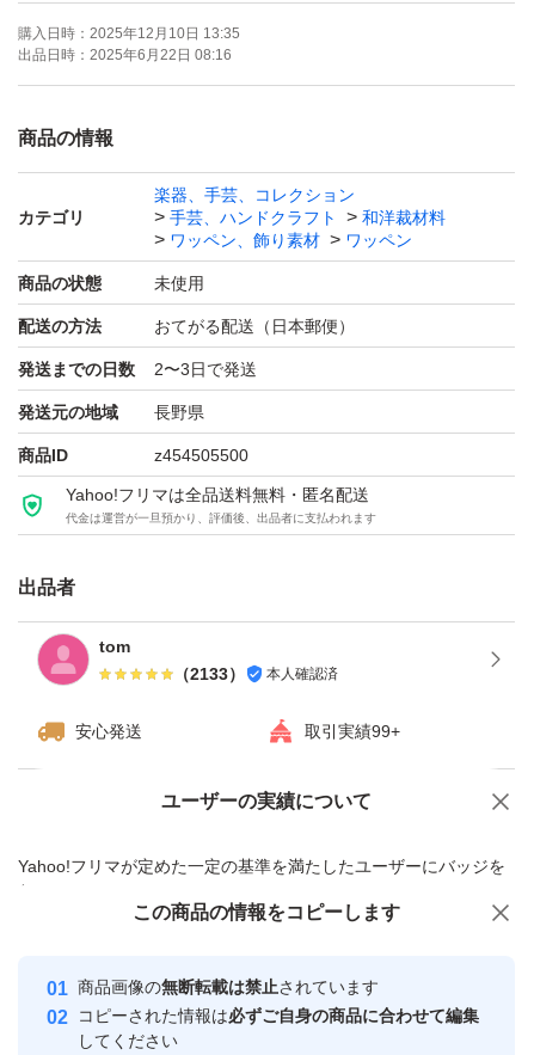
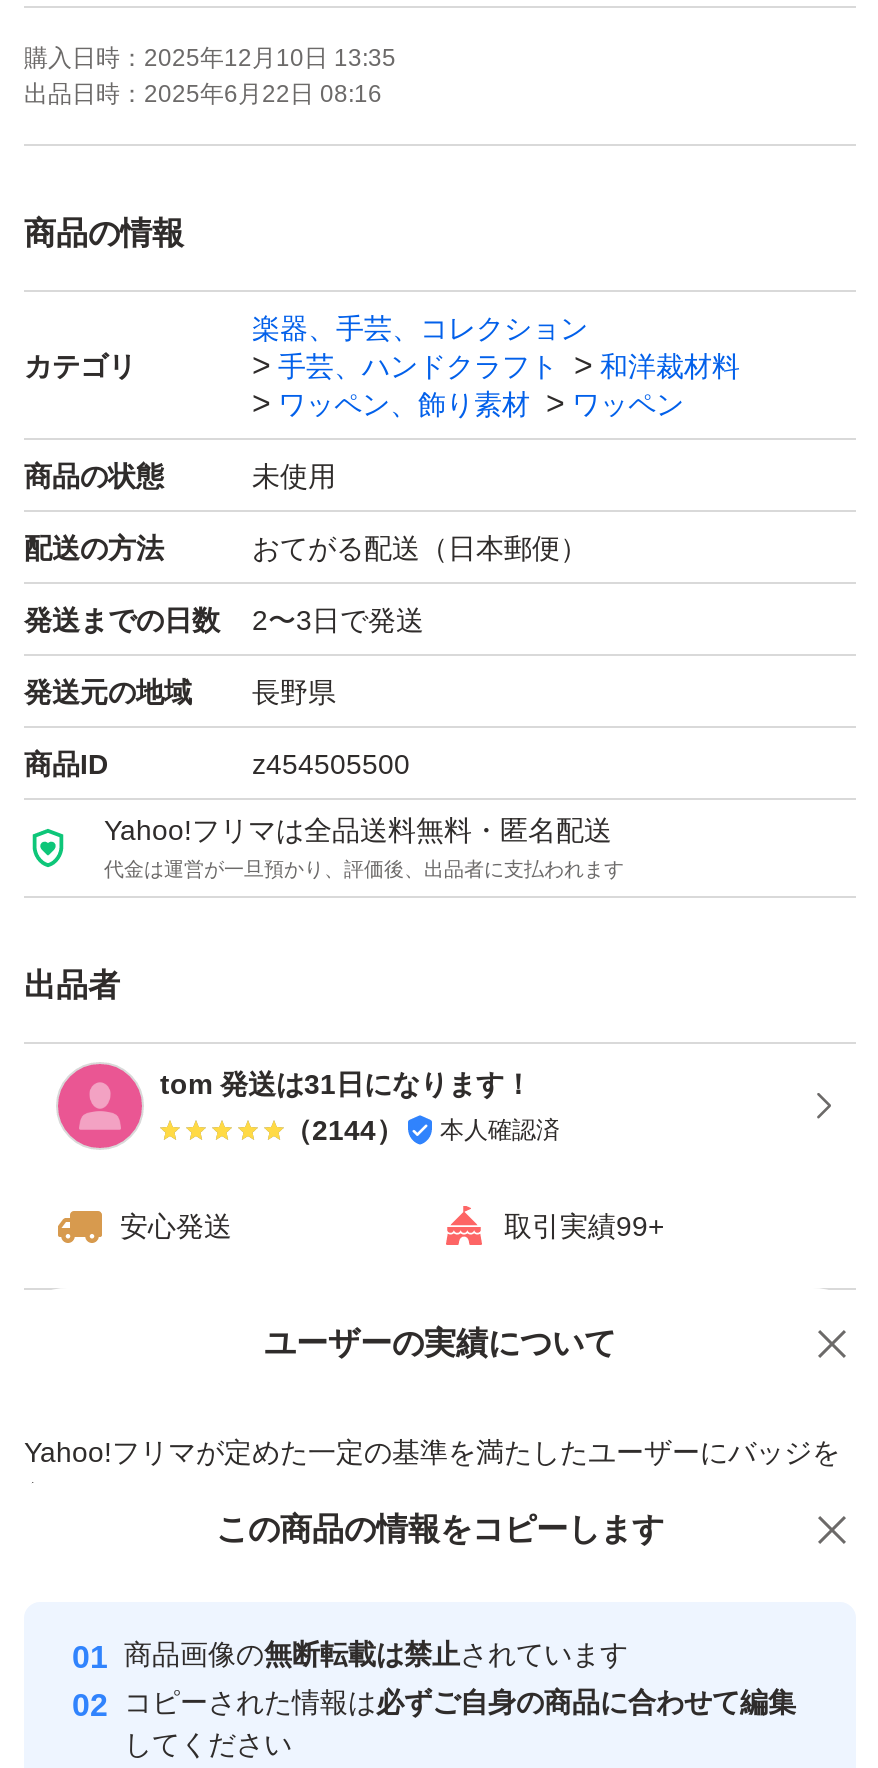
- tom
- （2133）
+ tom 発送は31日になります！
+ （2144）
